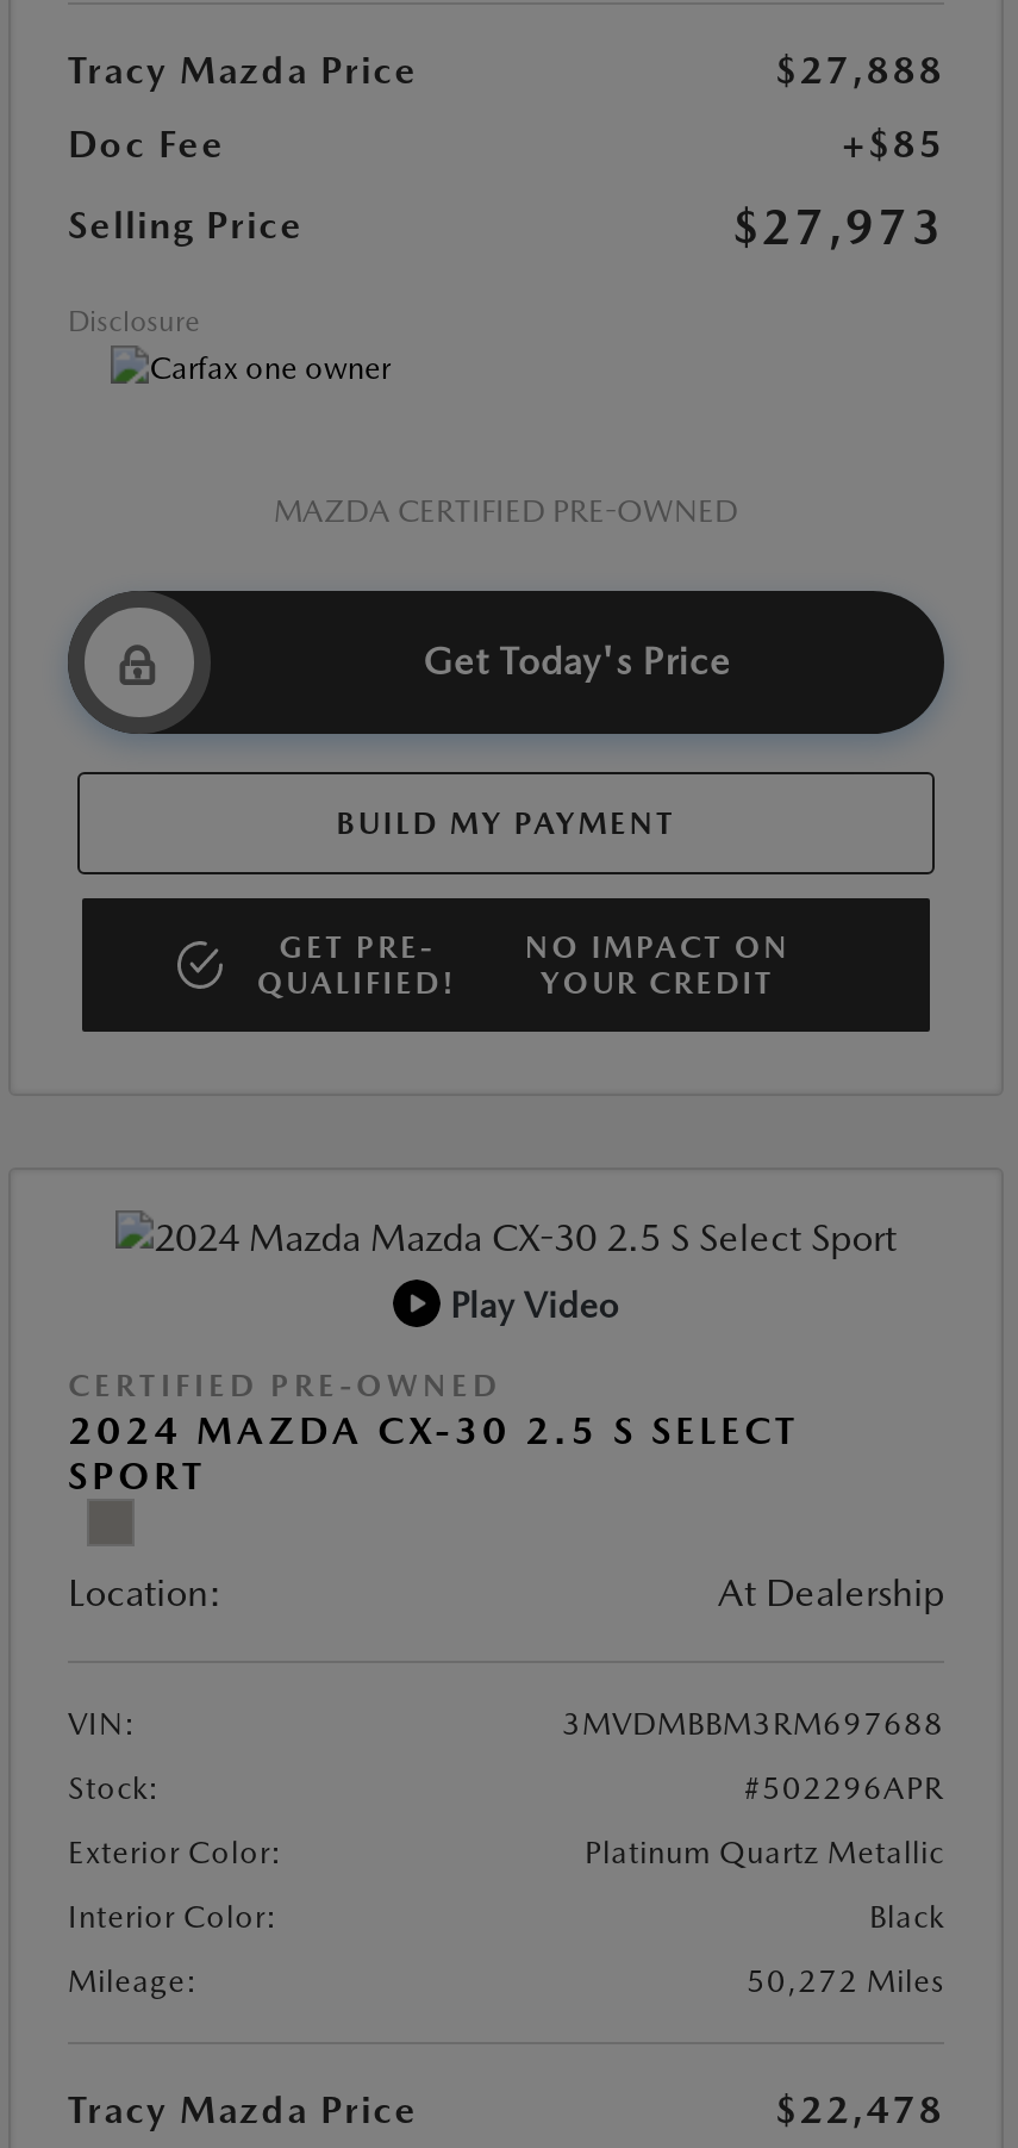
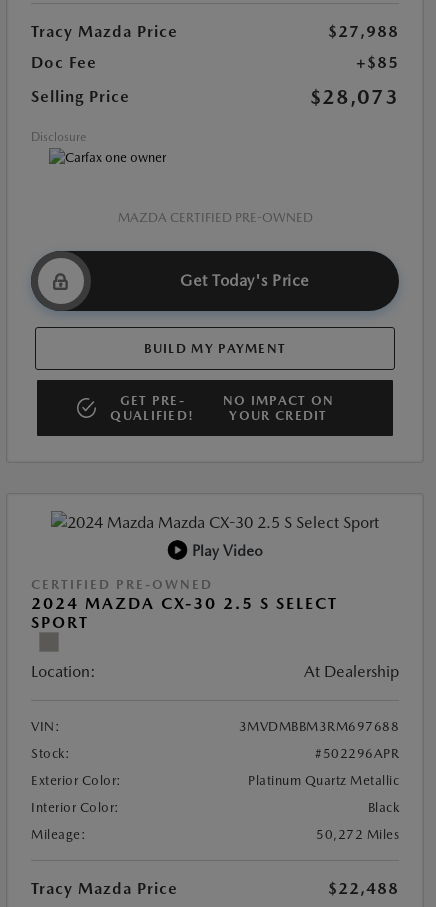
- $27,888
+ $27,988

- $27,973
+ $28,073

- $22,478
+ $22,488
